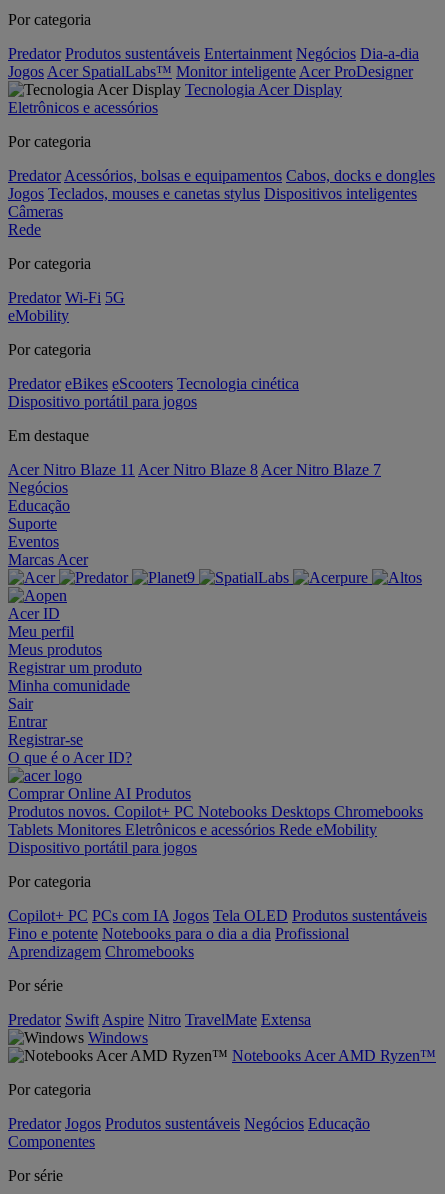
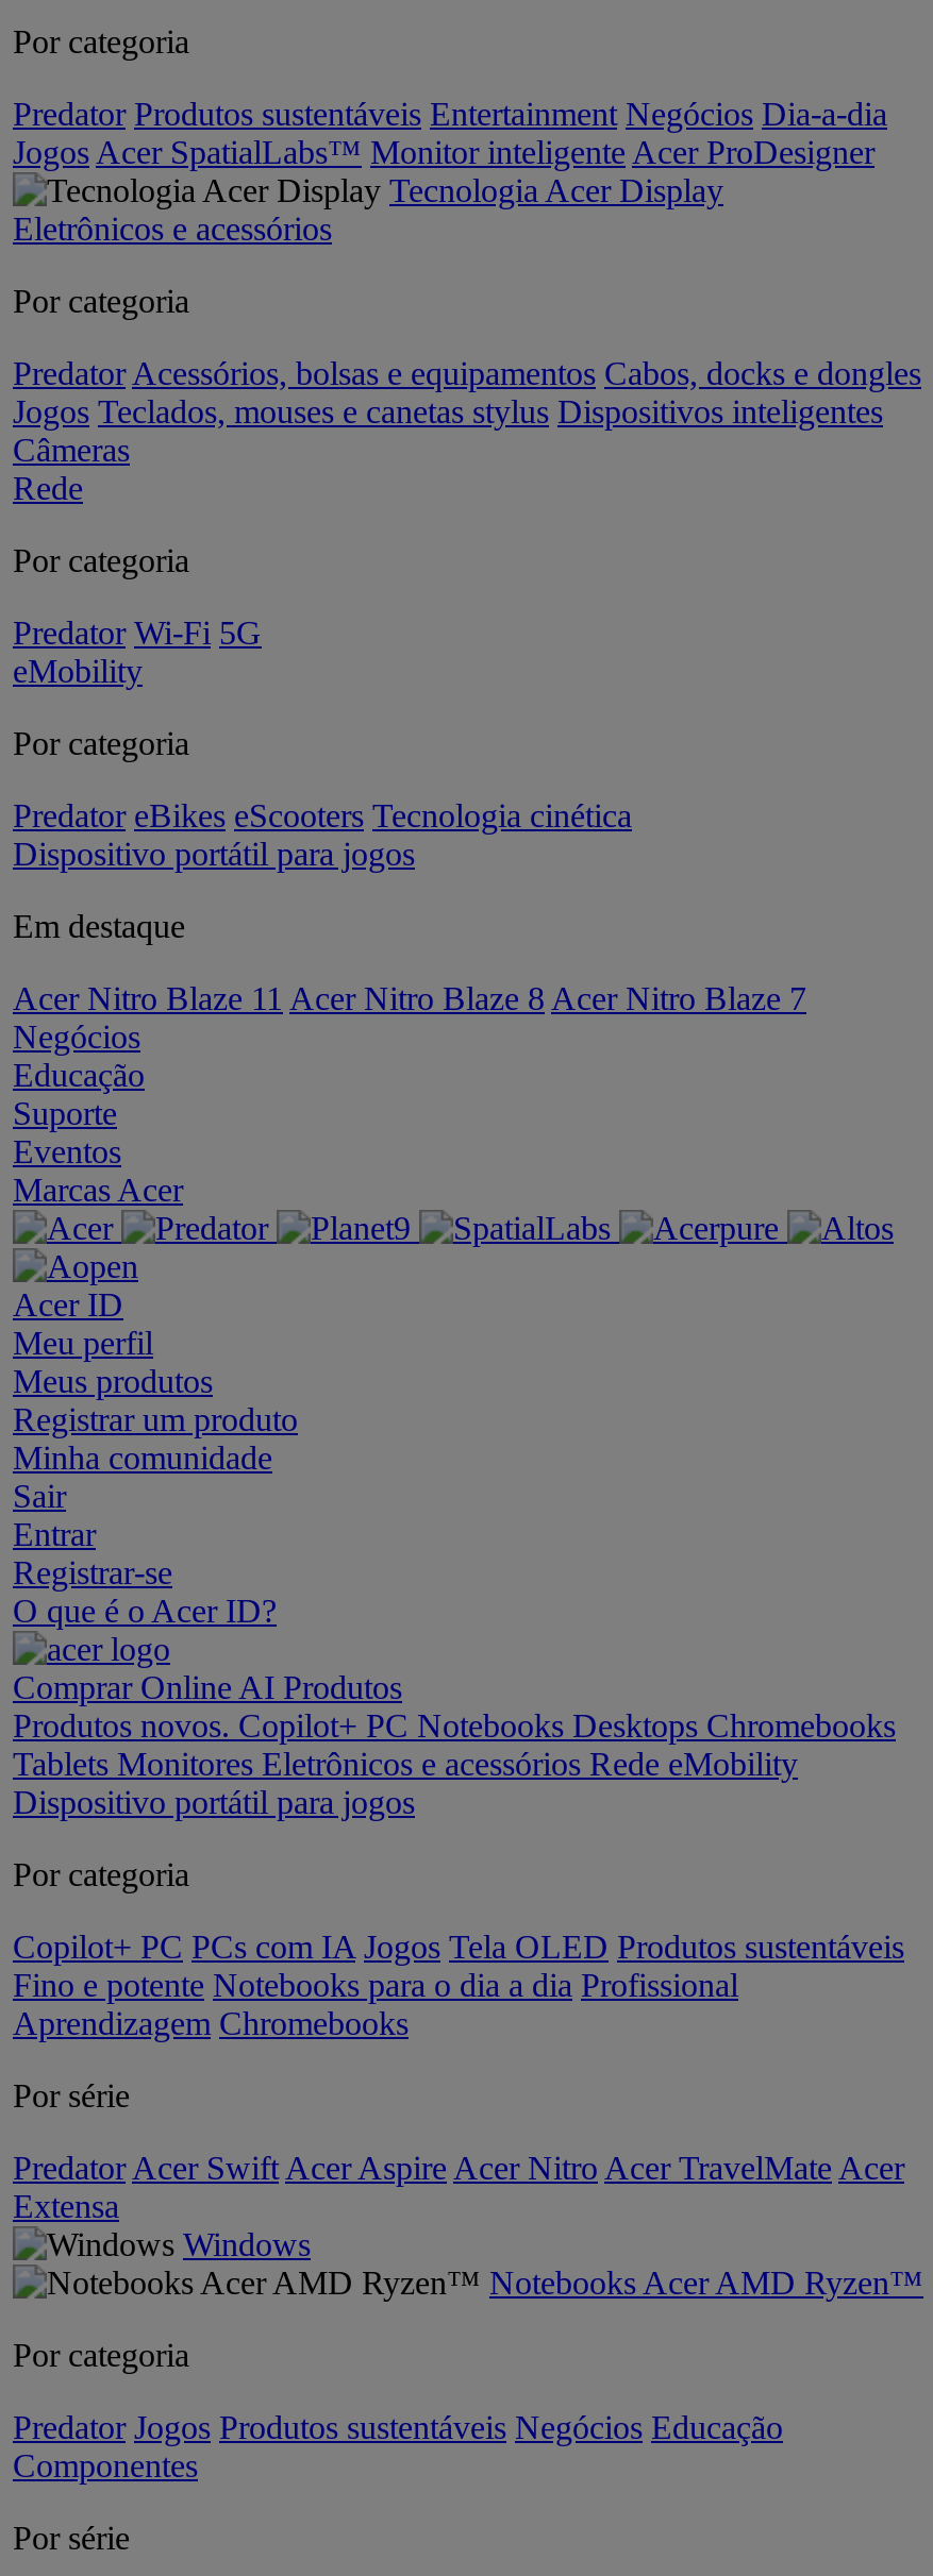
- Predator Swift Aspire Nitro TravelMate Extensa
+ Predator Acer Swift Acer Aspire Acer Nitro Acer TravelMate Acer
+ Extensa
